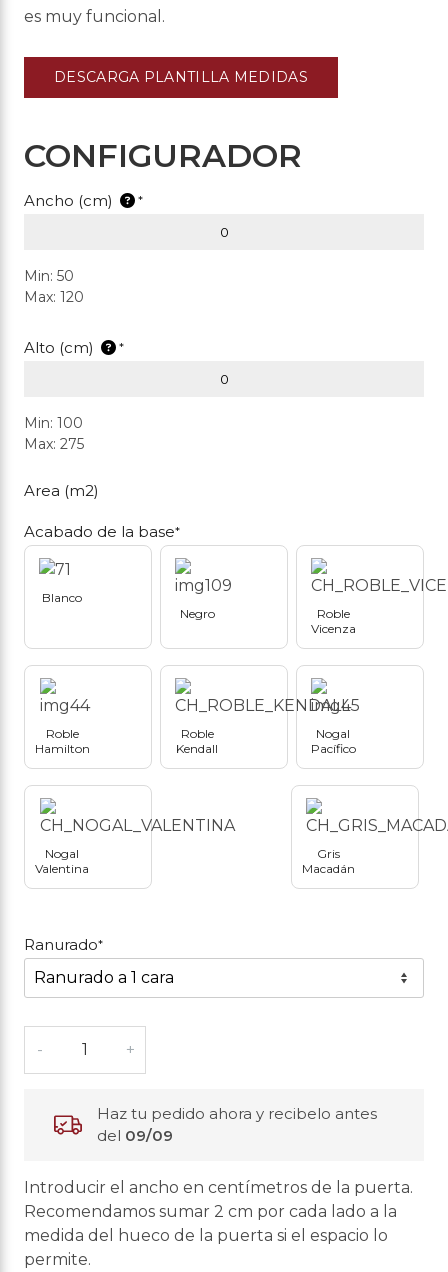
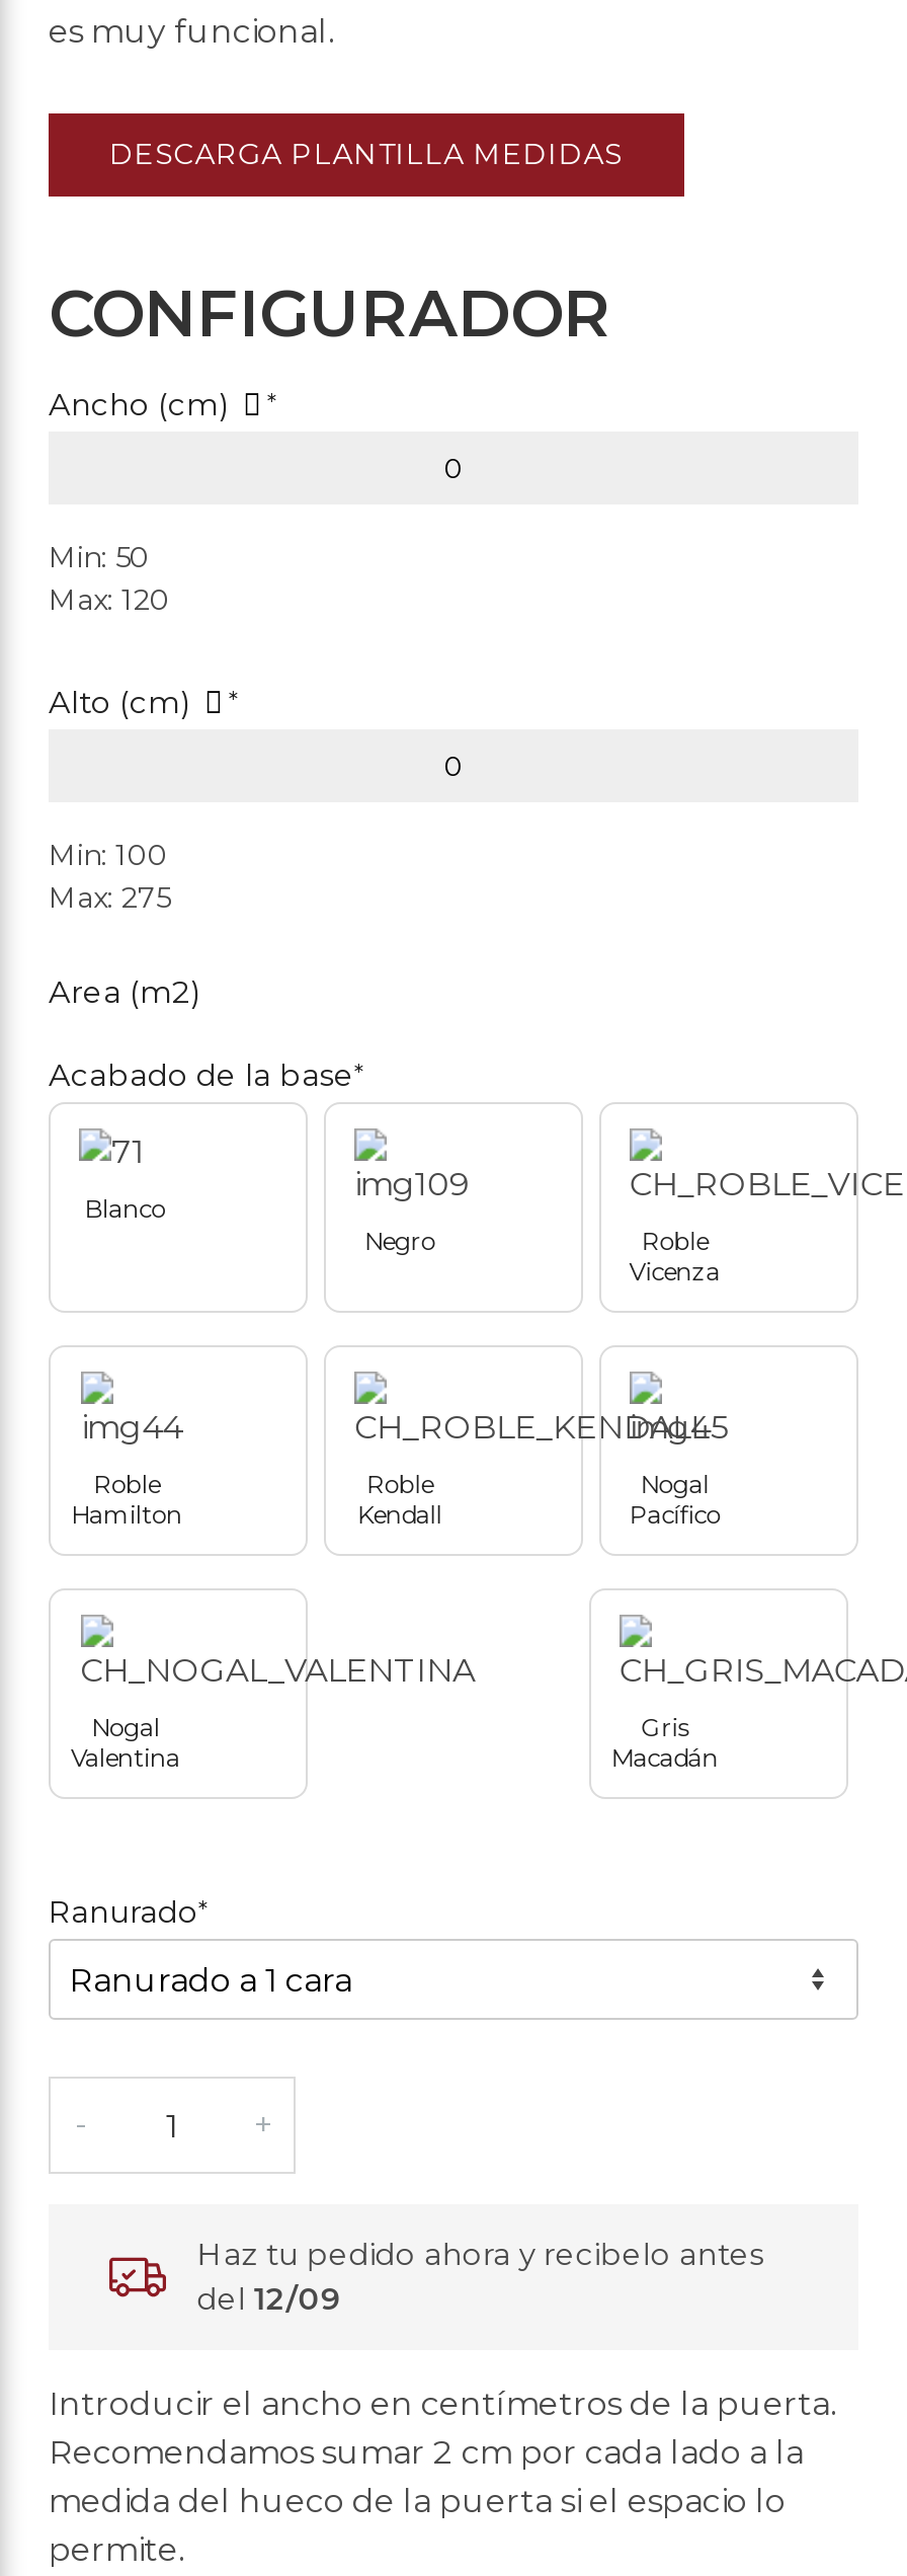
- del 09/09
+ del 12/09
